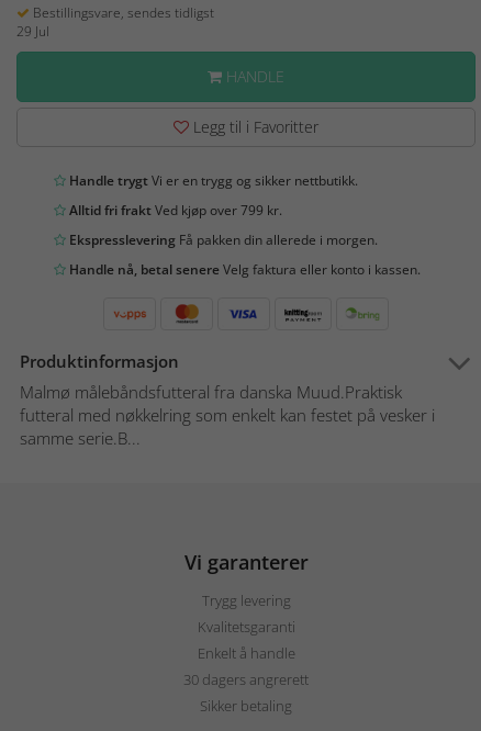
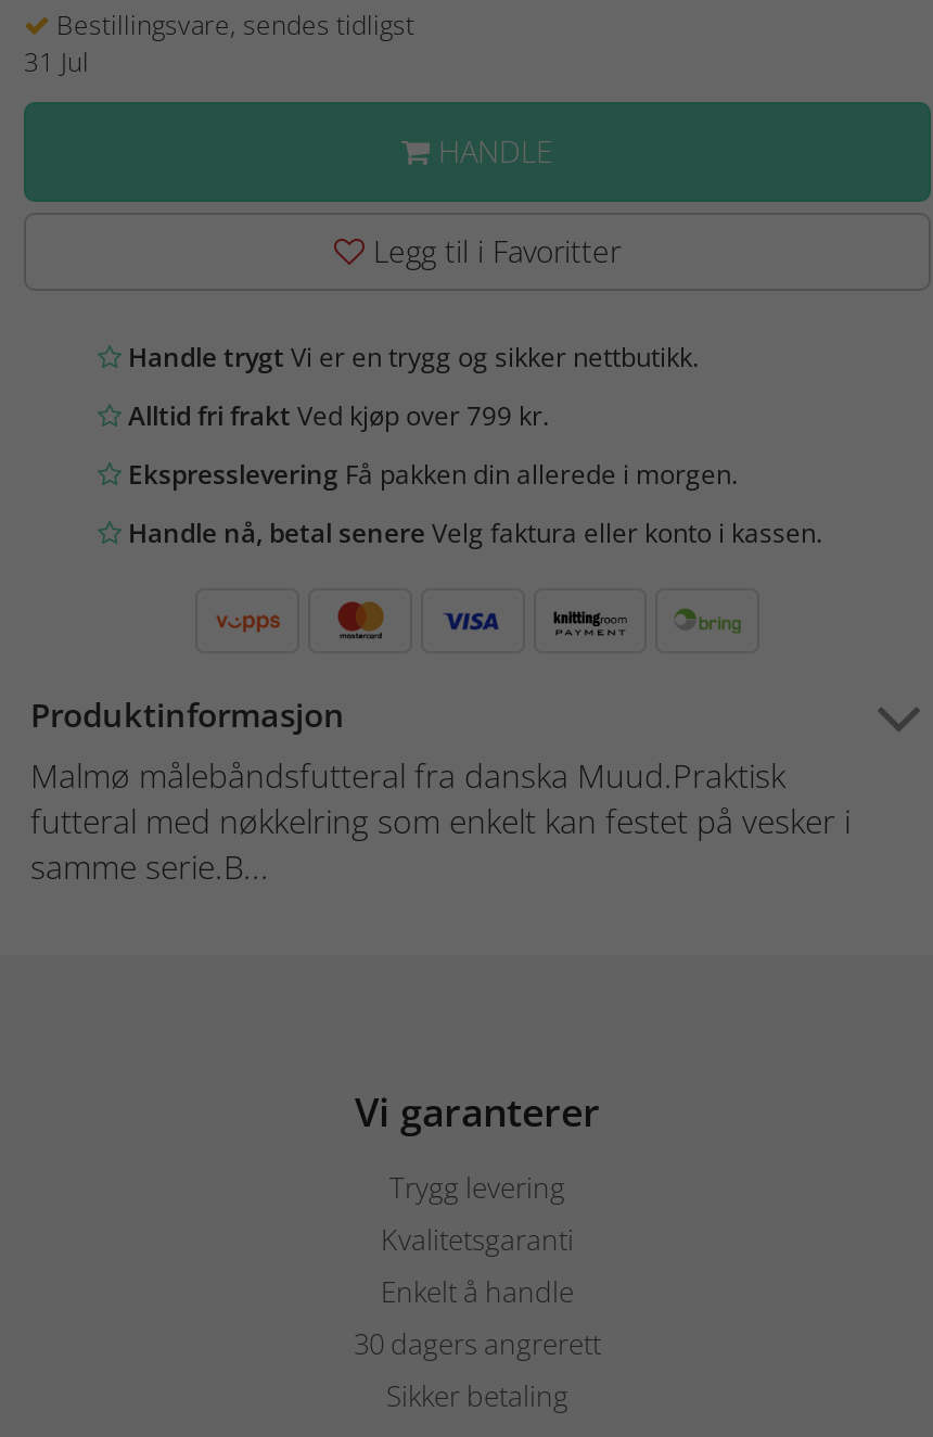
- 29 Jul
+ 31 Jul
